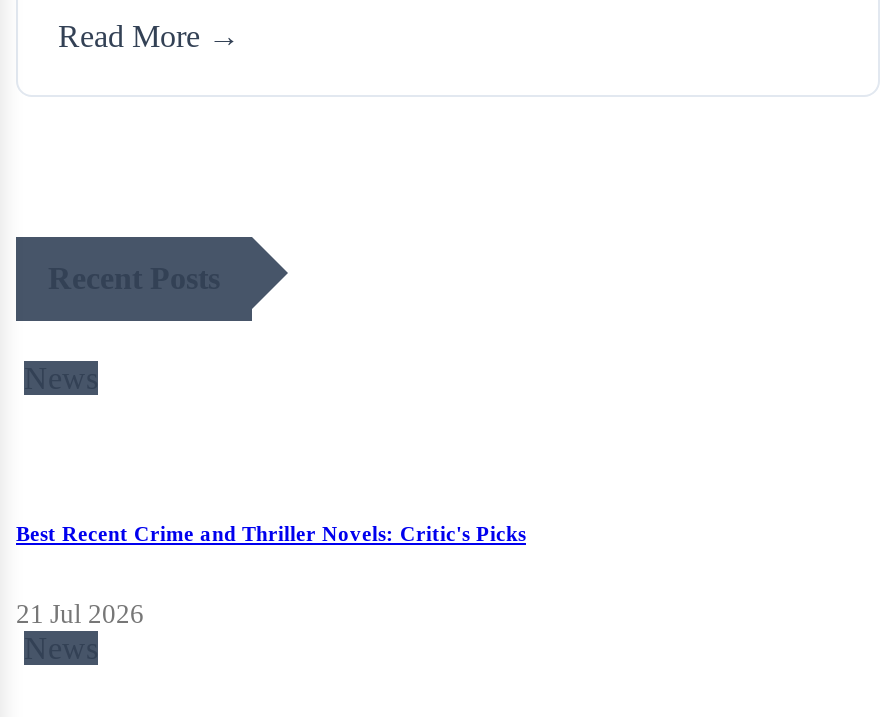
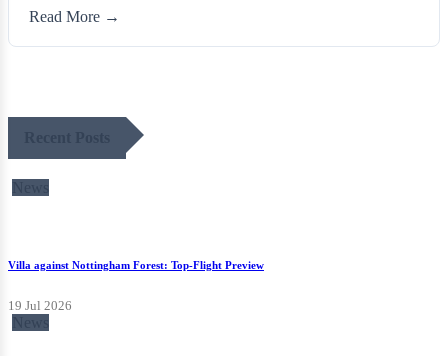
- Best Recent Crime and Thriller Novels: Critic's Picks
+ Villa against Nottingham Forest: Top-Flight Preview

- 21 Jul 2026
+ 19 Jul 2026
